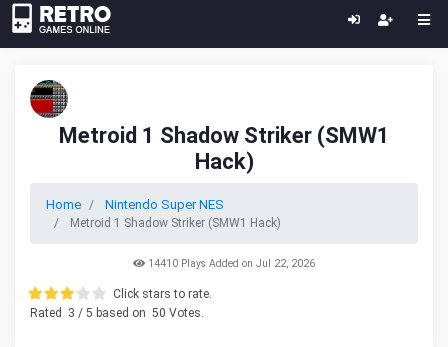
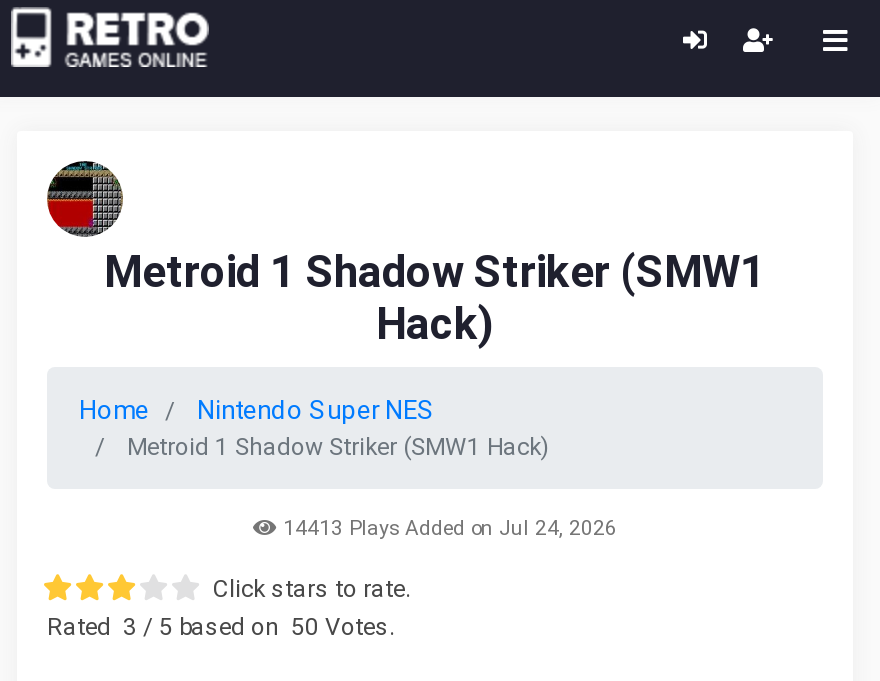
- 14410 Plays Added on Jul 22, 2026
+ 14413 Plays Added on Jul 24, 2026
